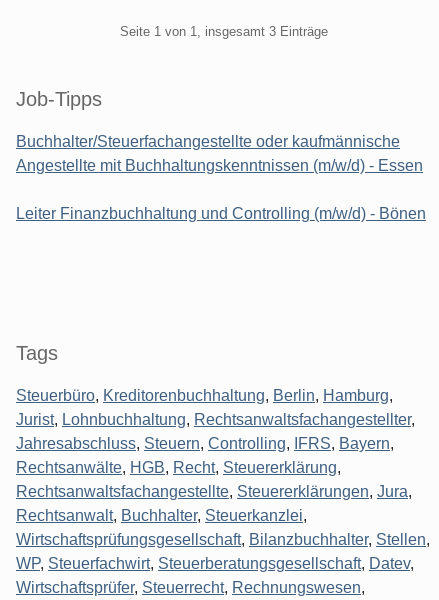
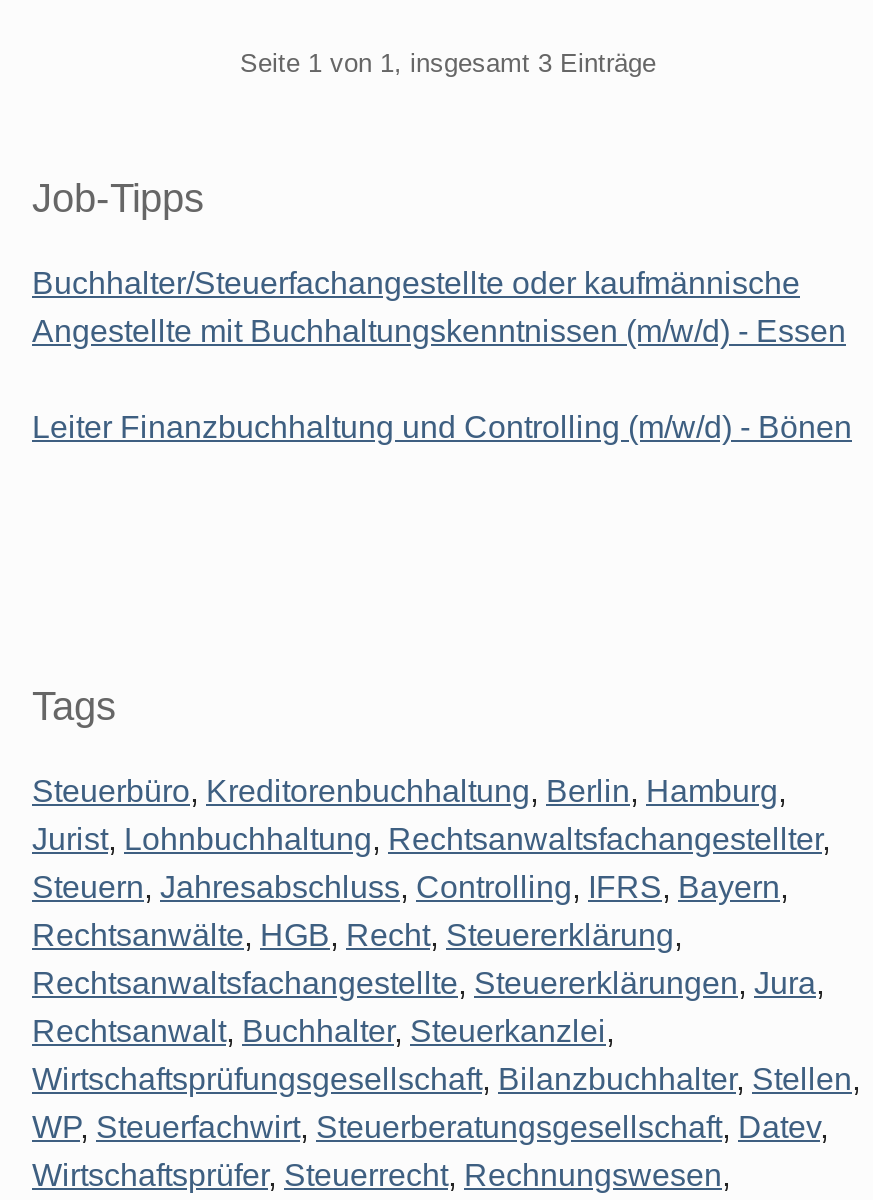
- Jahresabschluss, Steuern, Controlling, IFRS, Bayern,
+ Steuern, Jahresabschluss, Controlling, IFRS, Bayern,
